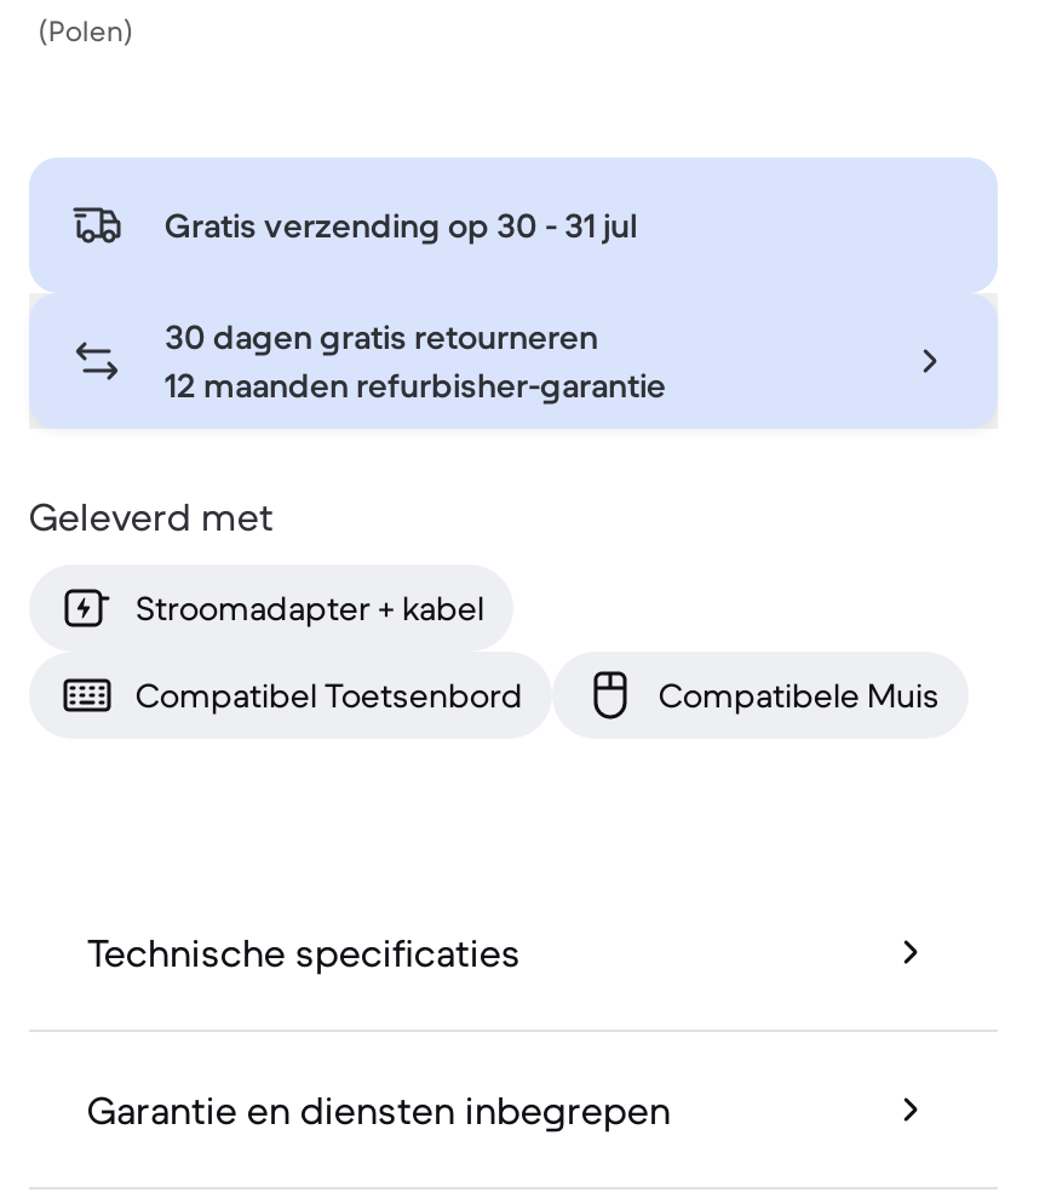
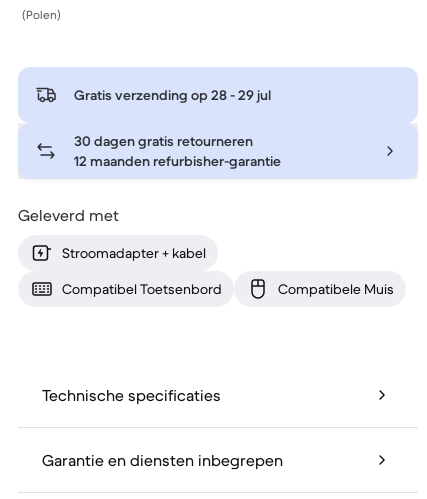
- Gratis verzending op 30 - 31 jul
+ Gratis verzending op 28 - 29 jul
